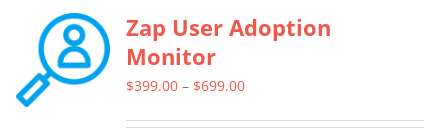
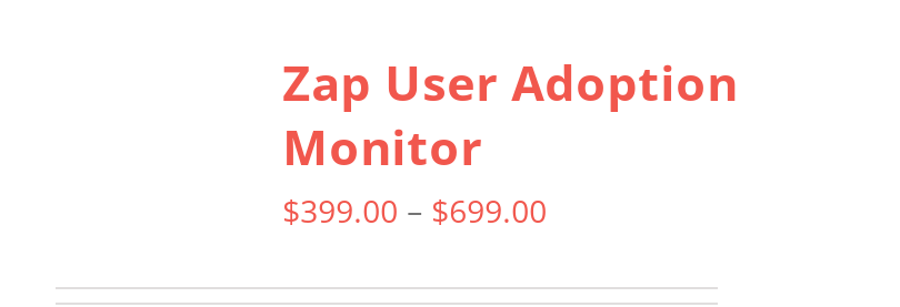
- [image]
